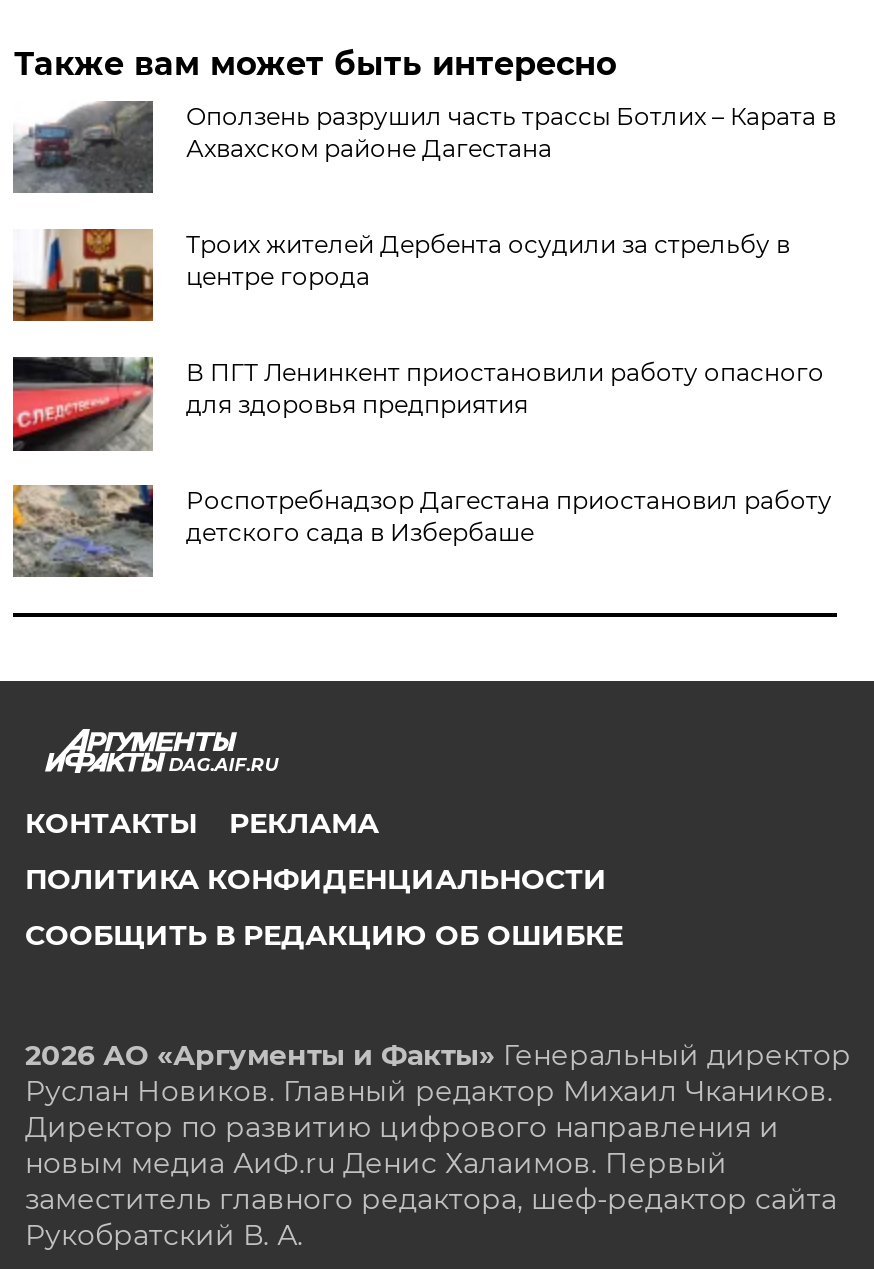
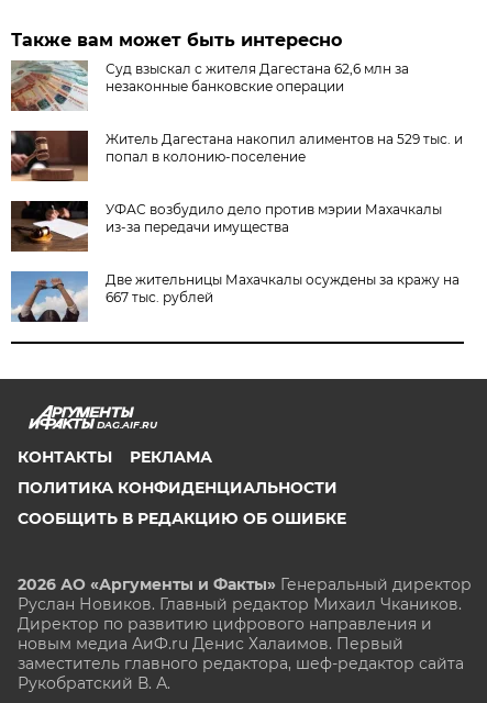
- [image]
- Оползень разрушил часть трассы Ботлих – Карата в
- Ахвахском районе Дагестана
+ [image]
+ Суд взыскал с жителя Дагестана 62,6 млн за
+ незаконные банковские операции

- [image]
- Троих жителей Дербента осудили за стрельбу в
- центре города
+ [image]
+ Житель Дагестана накопил алиментов на 529 тыс. и
+ попал в колонию-поселение

- [image]
- В ПГТ Ленинкент приостановили работу опасного
- для здоровья предприятия
+ [image]
+ УФАС возбудило дело против мэрии Махачкалы
+ из-за передачи имущества

- [image]
- Роспотребнадзор Дагестана приостановил работу
- детского сада в Избербаше
+ [image]
+ Две жительницы Махачкалы осуждены за кражу на
+ 667 тыс. рублей
